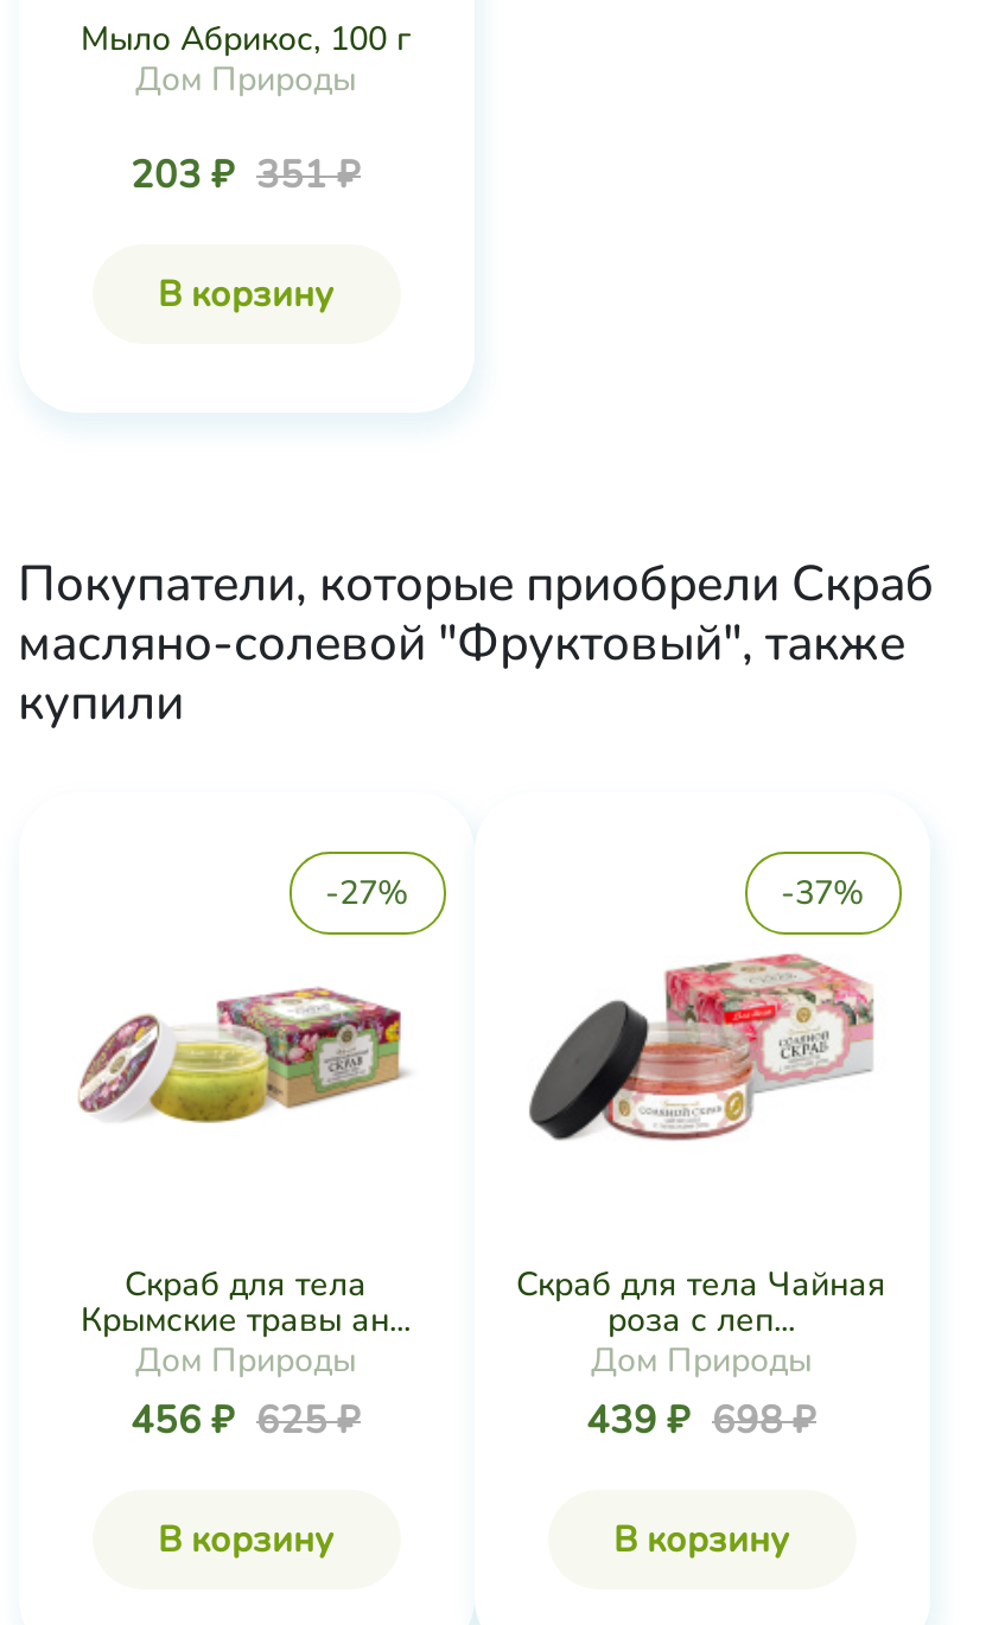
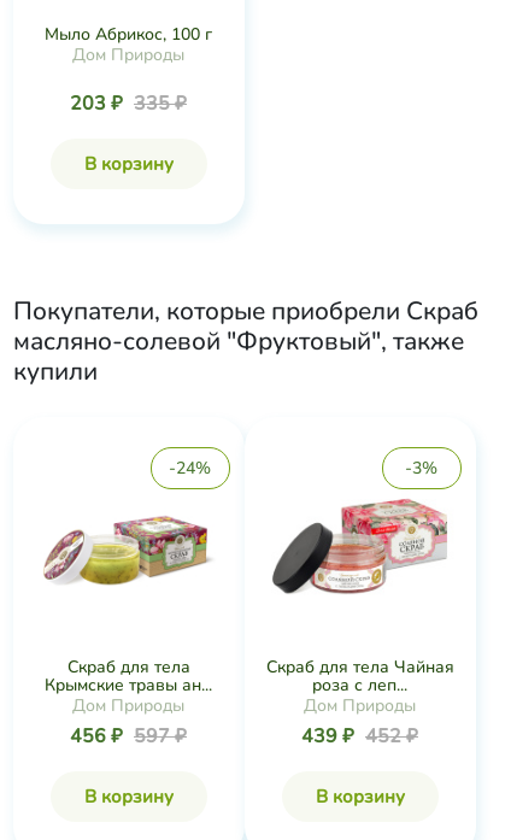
- 203 ₽ 351 ₽
+ 203 ₽ 335 ₽

- -27%
+ -24%

- -37%
+ -3%

- 456 ₽ 625 ₽
+ 456 ₽ 597 ₽

- 439 ₽ 698 ₽
+ 439 ₽ 452 ₽
